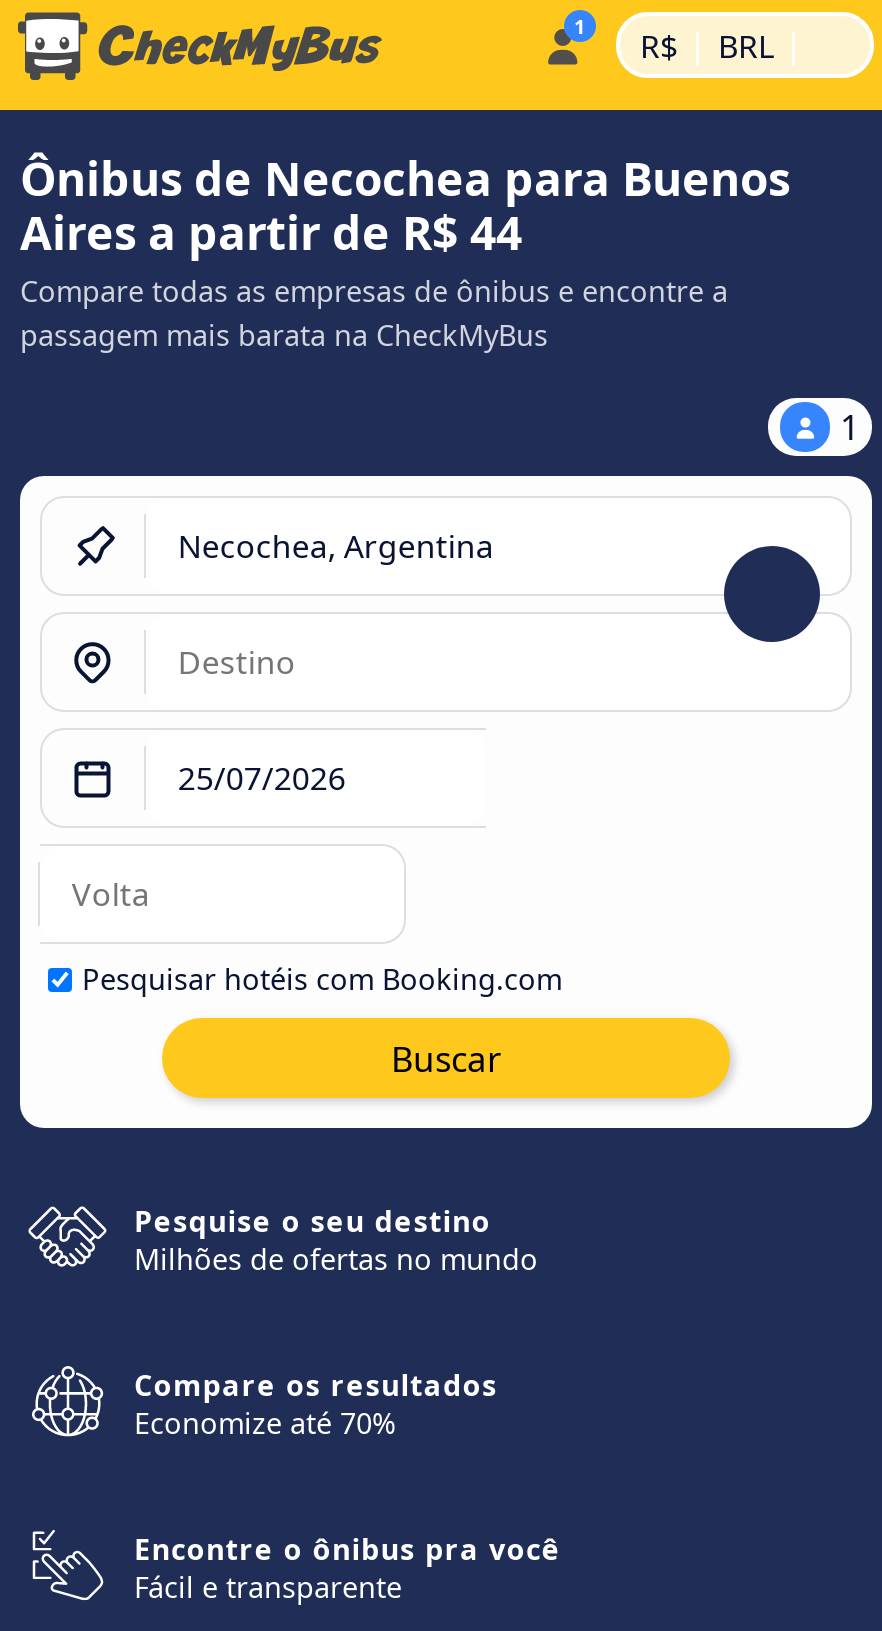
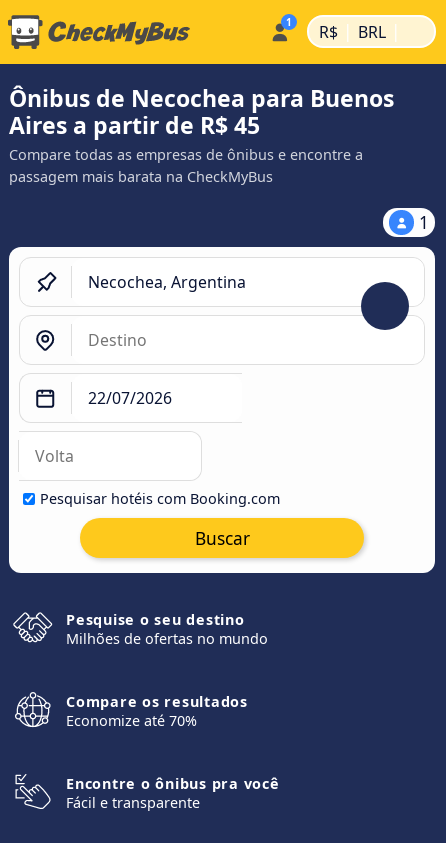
- Aires a partir de R$ 44
+ Aires a partir de R$ 45
